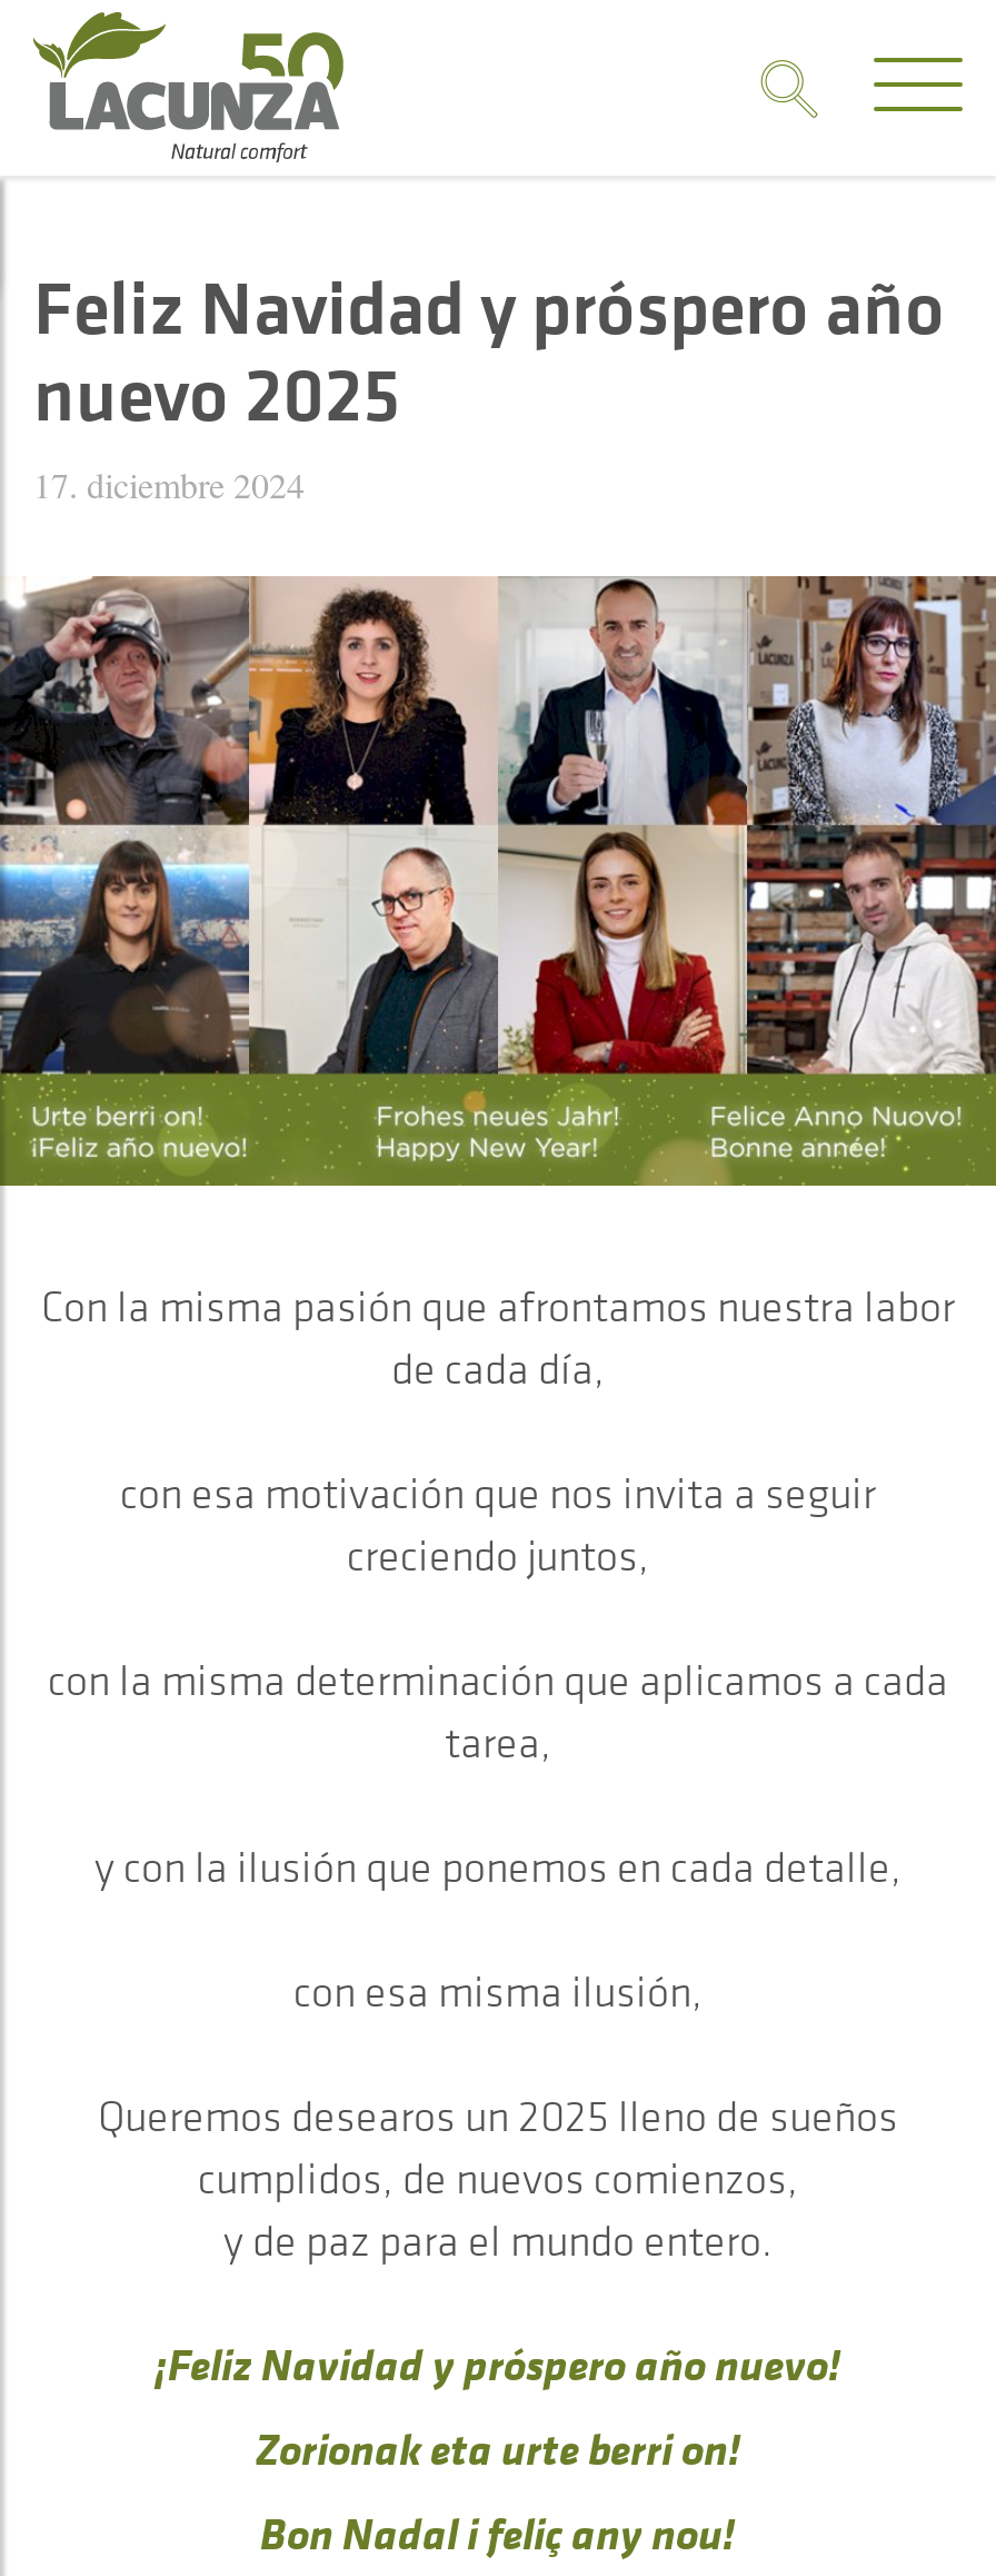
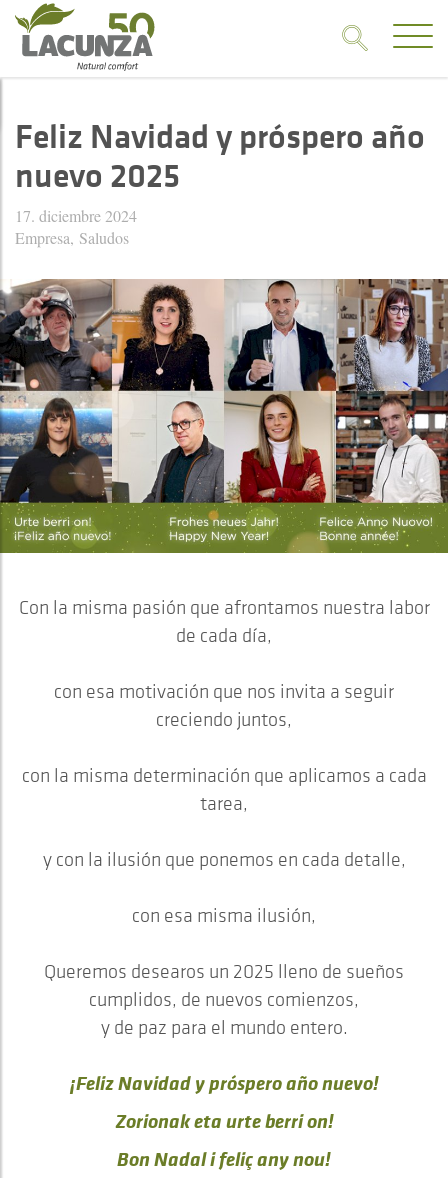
+ Empresa Saludos
